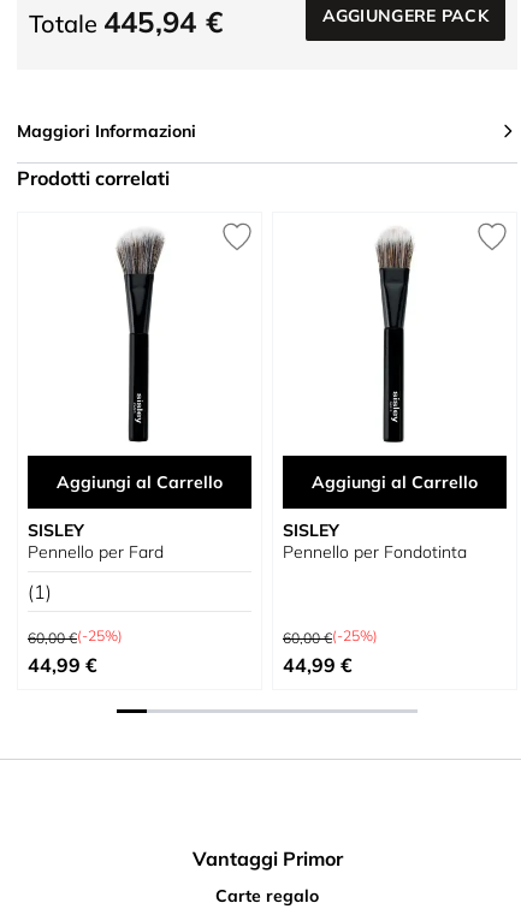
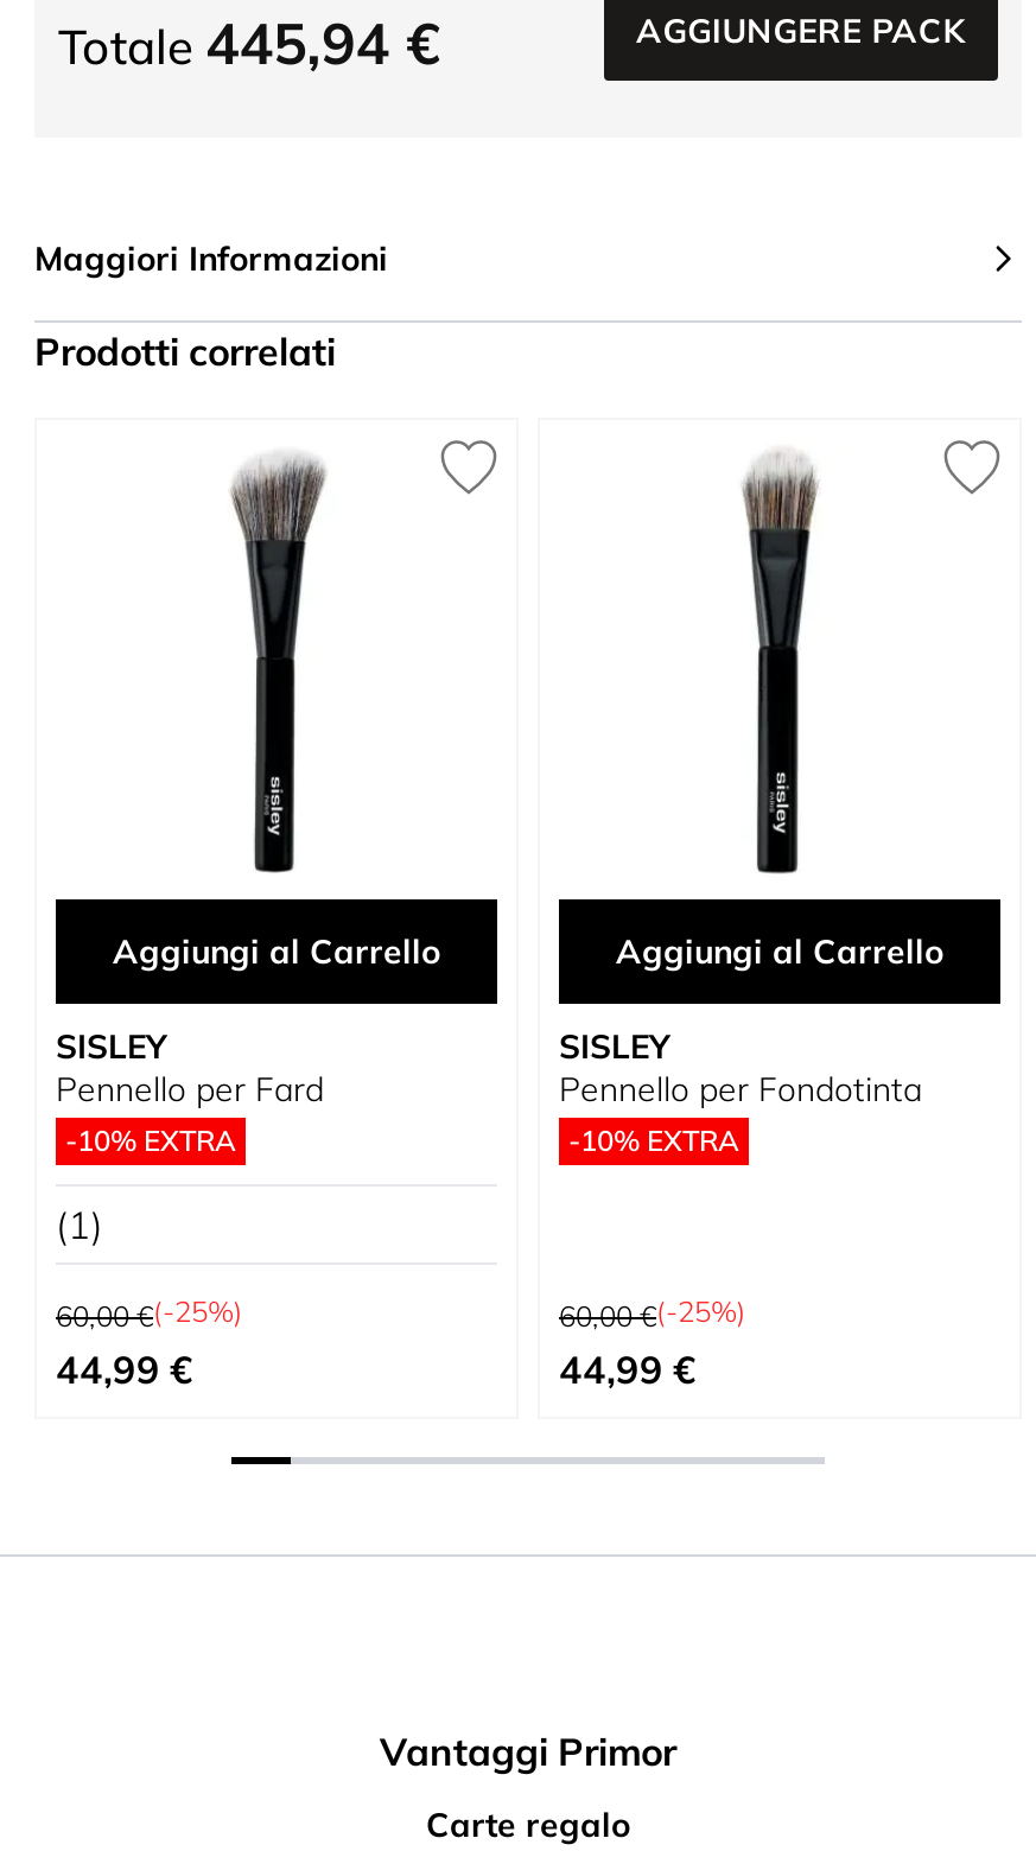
+ -10% EXTRA

+ -10% EXTRA
